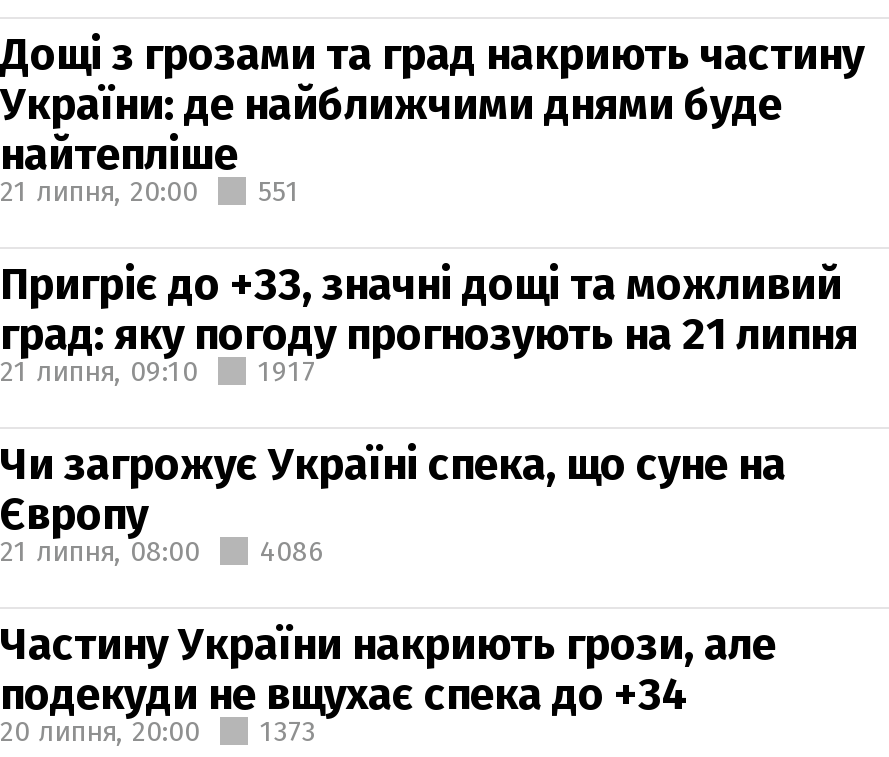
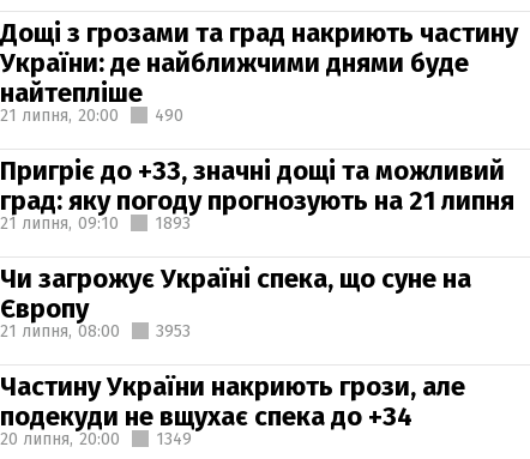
- 21 липня, 20:00 551
+ 21 липня, 20:00 490

- 1917
+ 1893

- 21 липня, 08:00 4086
+ 21 липня, 08:00 3953

- 20 липня, 20:00 1373
+ 20 липня, 20:00 1349
